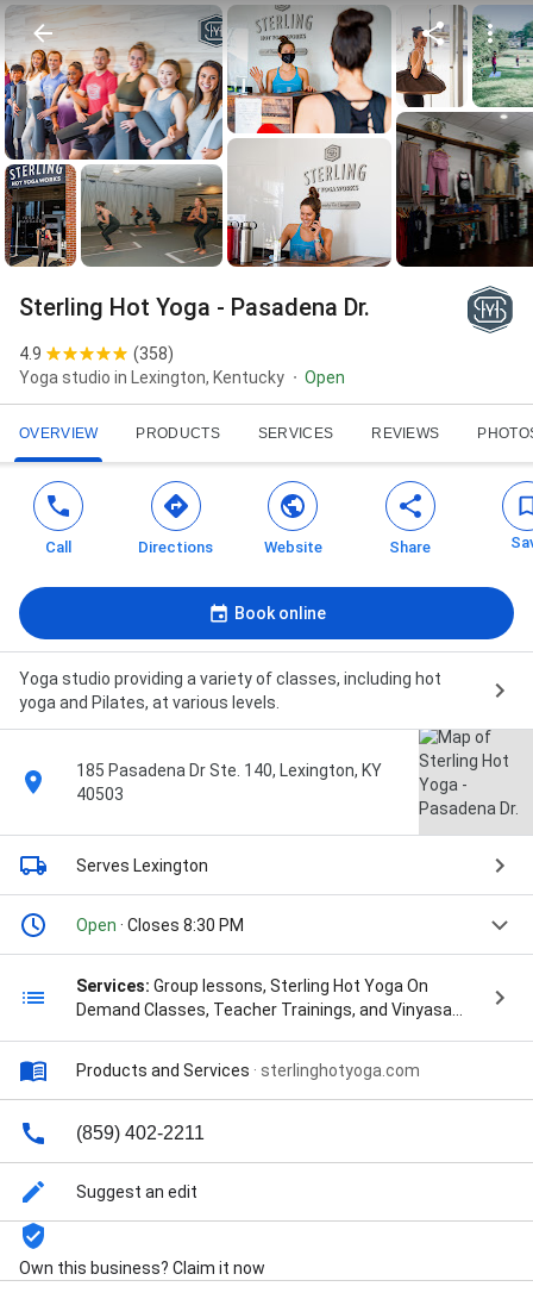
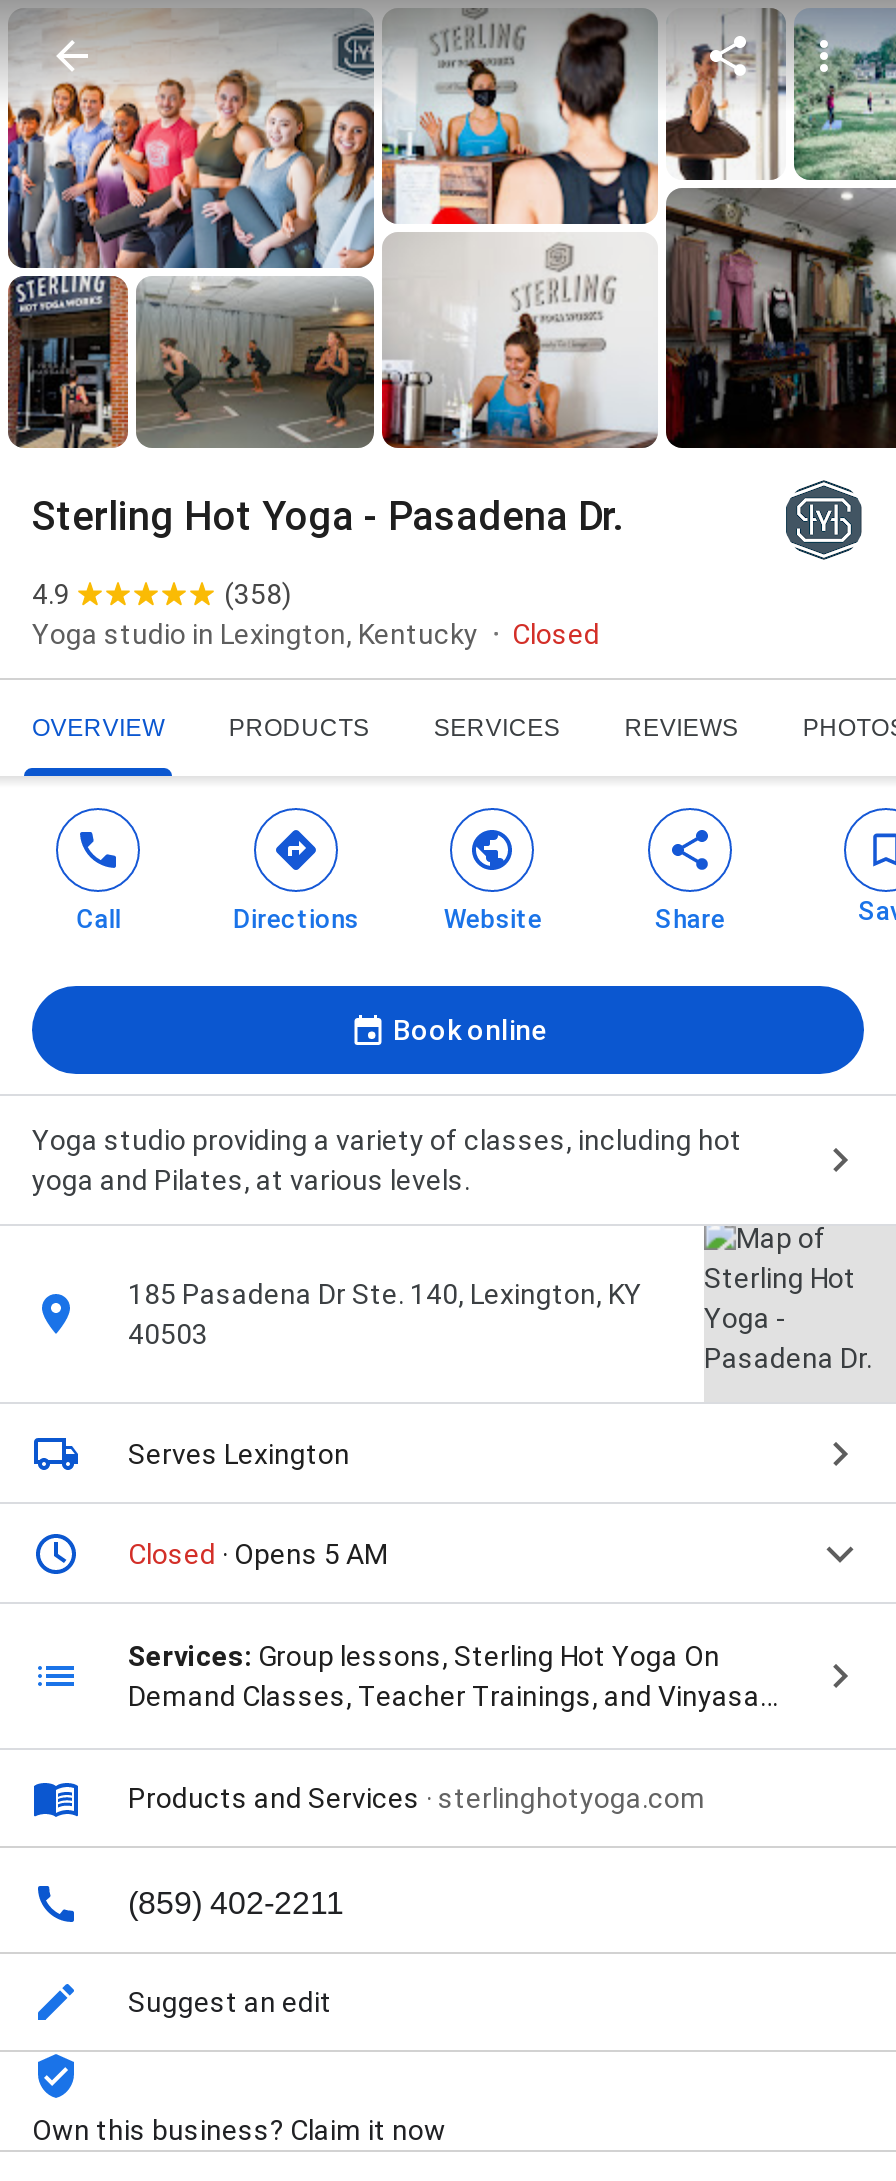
- Open
+ Closed

- Open · Closes 8:30 PM
+ Closed · Opens 5 AM
